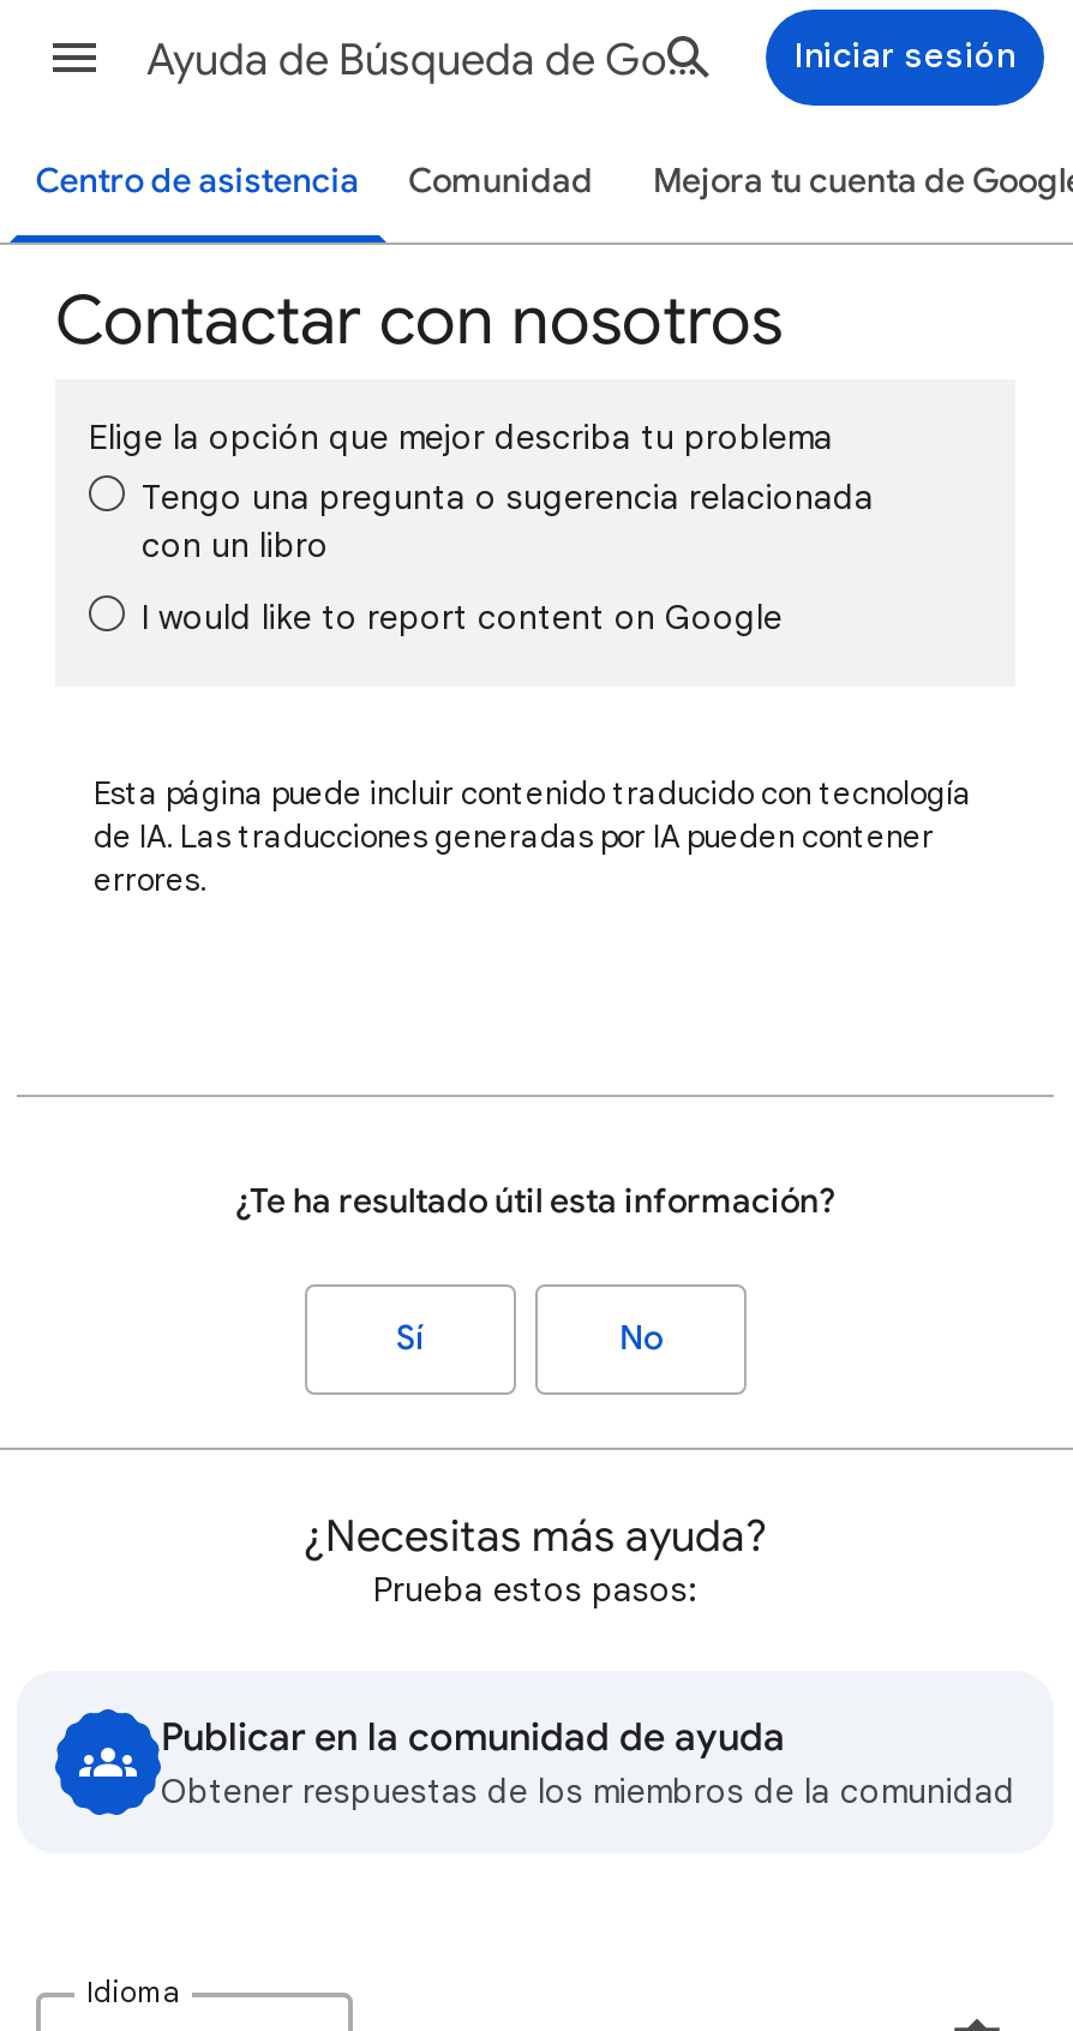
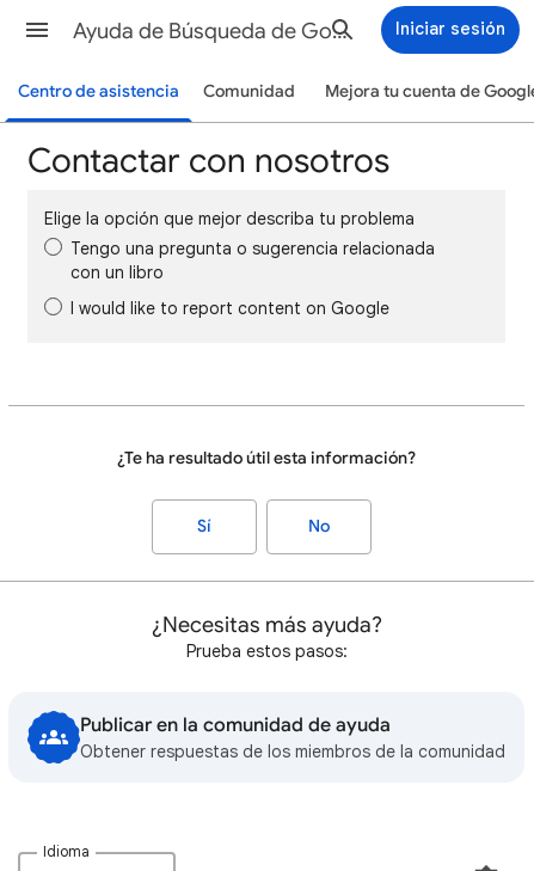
- Esta página puede incluir contenido traducido con tecnología
- de IA. Las traducciones generadas por IA pueden contener
- errores.
